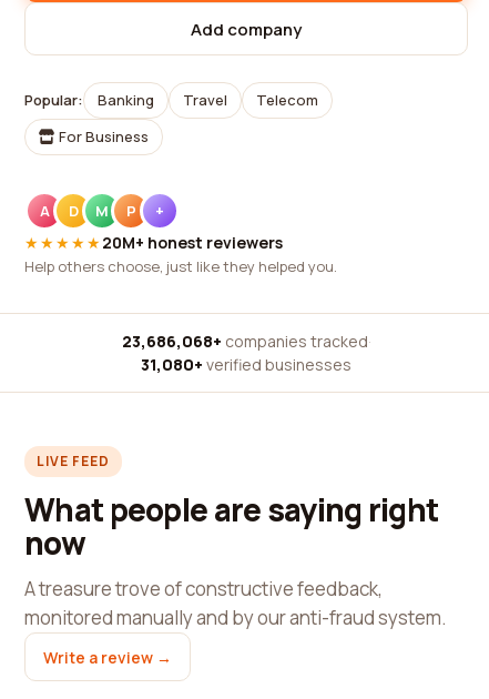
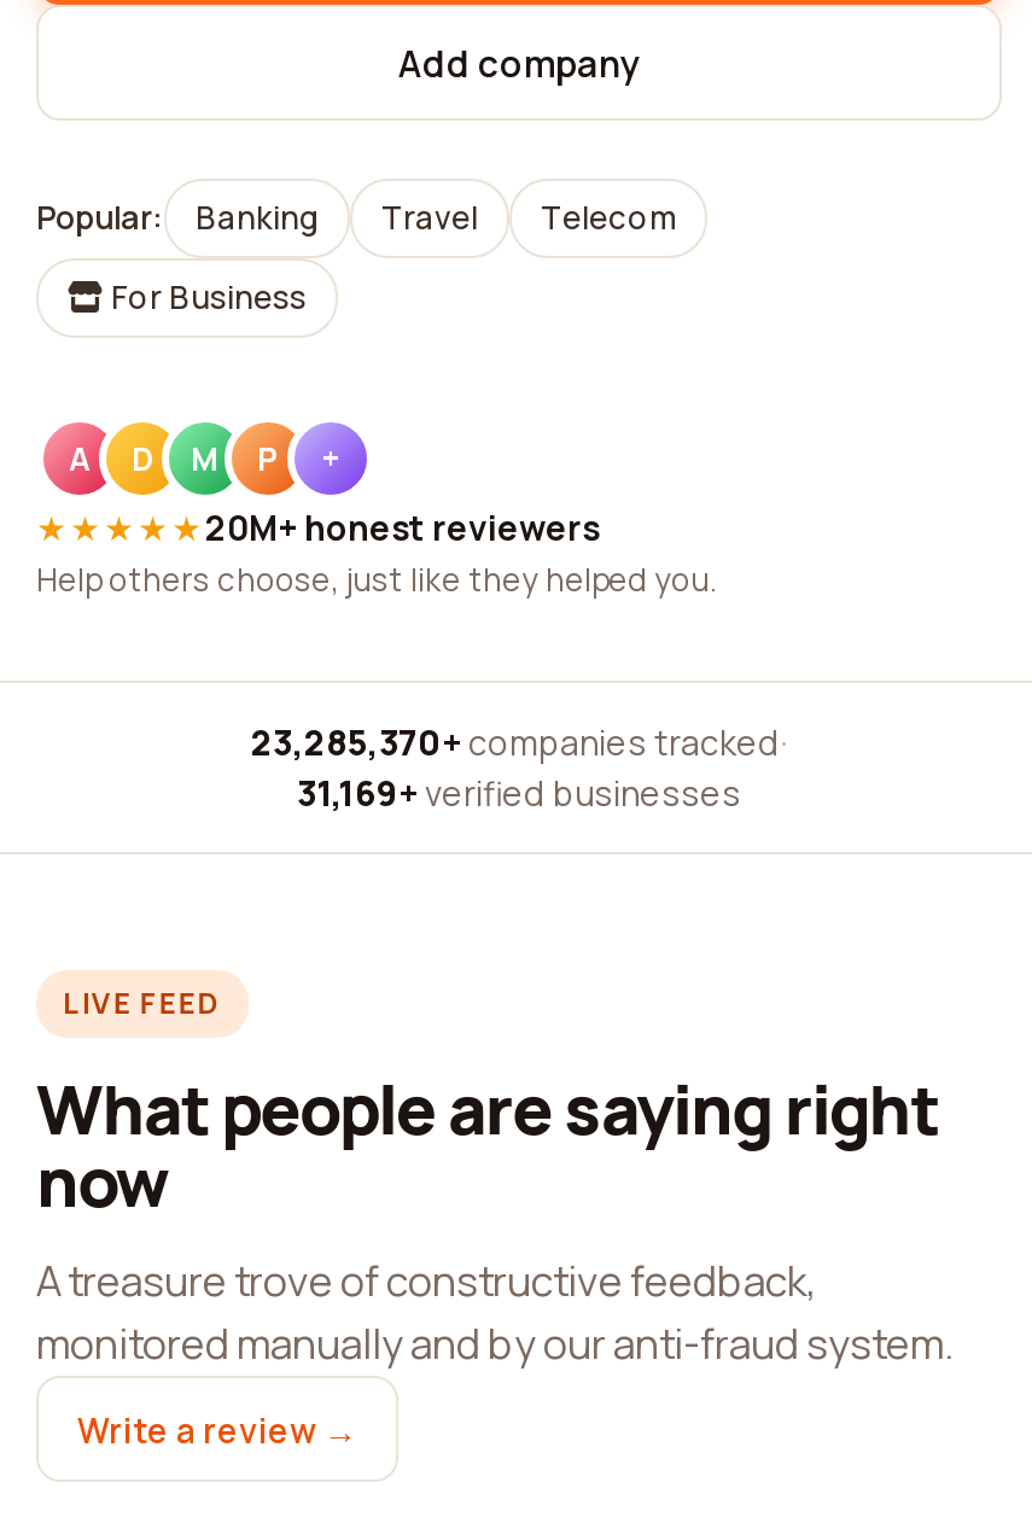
- 23,686,068+ companies tracked ·
+ 23,285,370+ companies tracked ·

- 31,080+ verified businesses
+ 31,169+ verified businesses
